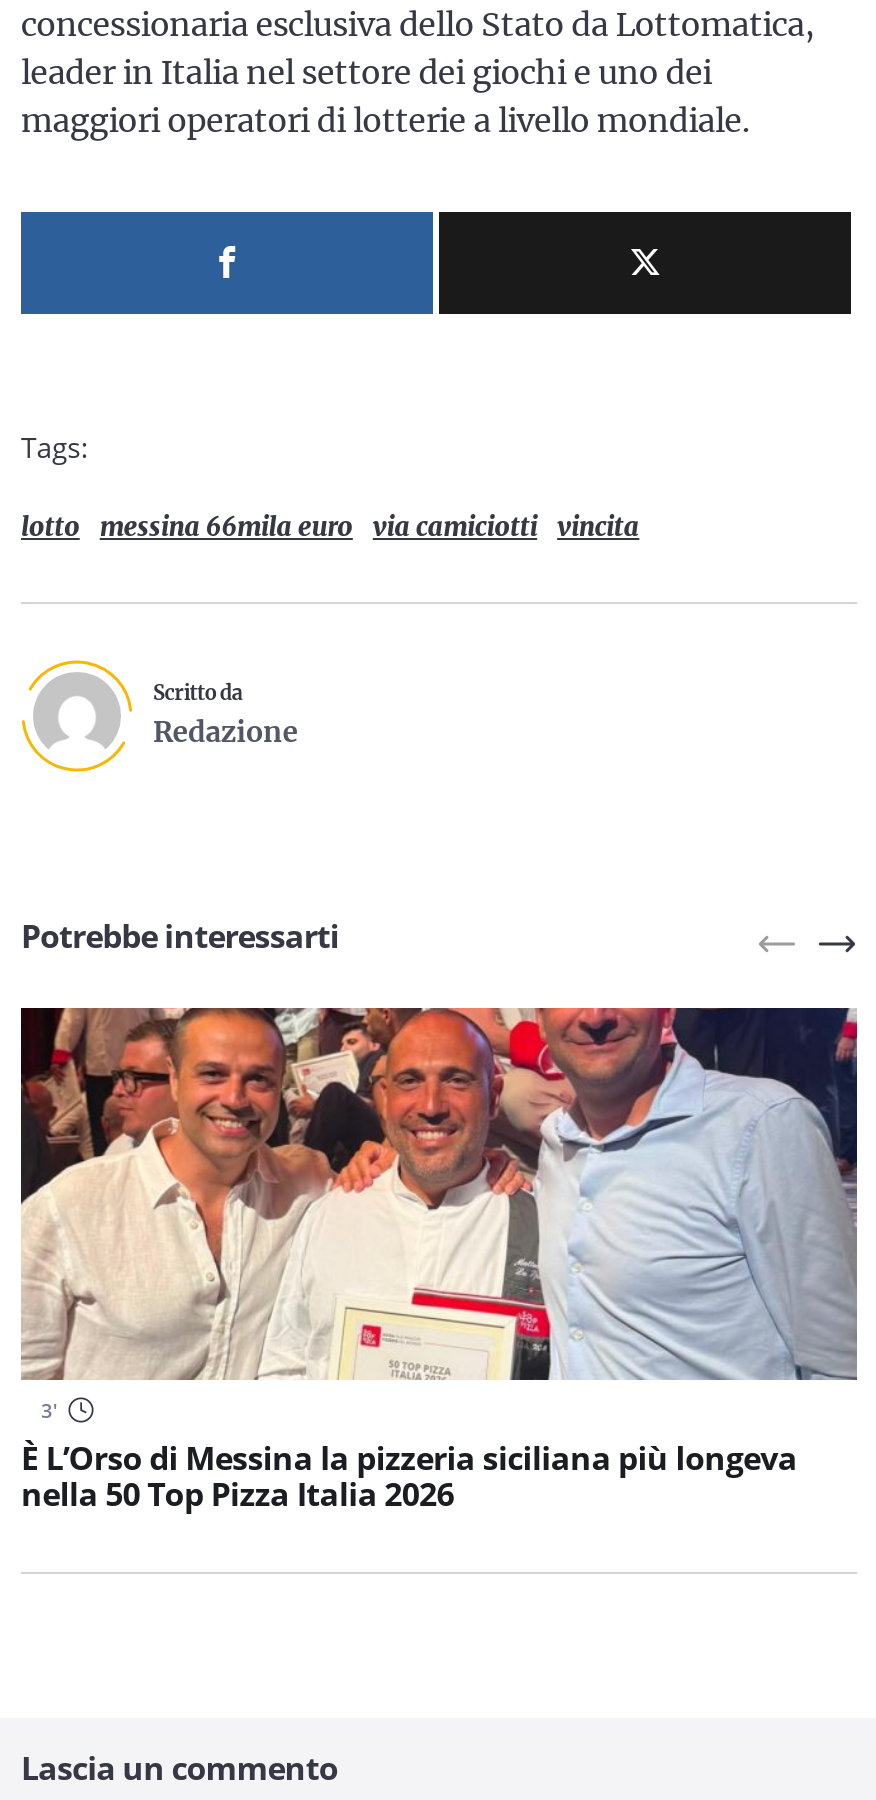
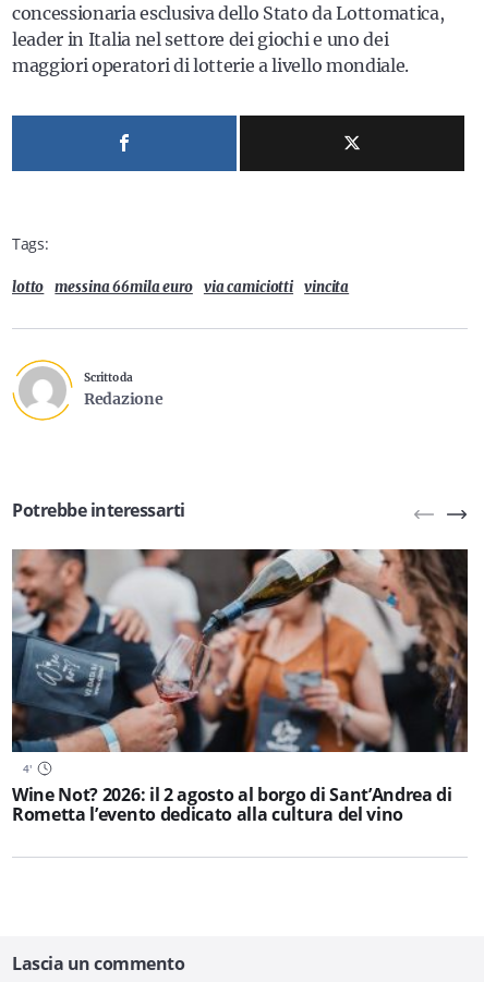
- [image]
- 3
- È L’Orso di Messina la pizzeria siciliana più longeva
- nella 50 Top Pizza Italia 2026
+ [image]
+ 4
+ Wine Not? 2026: il 2 agosto al borgo di Sant’Andrea di
+ Rometta l’evento dedicato alla cultura del vino
